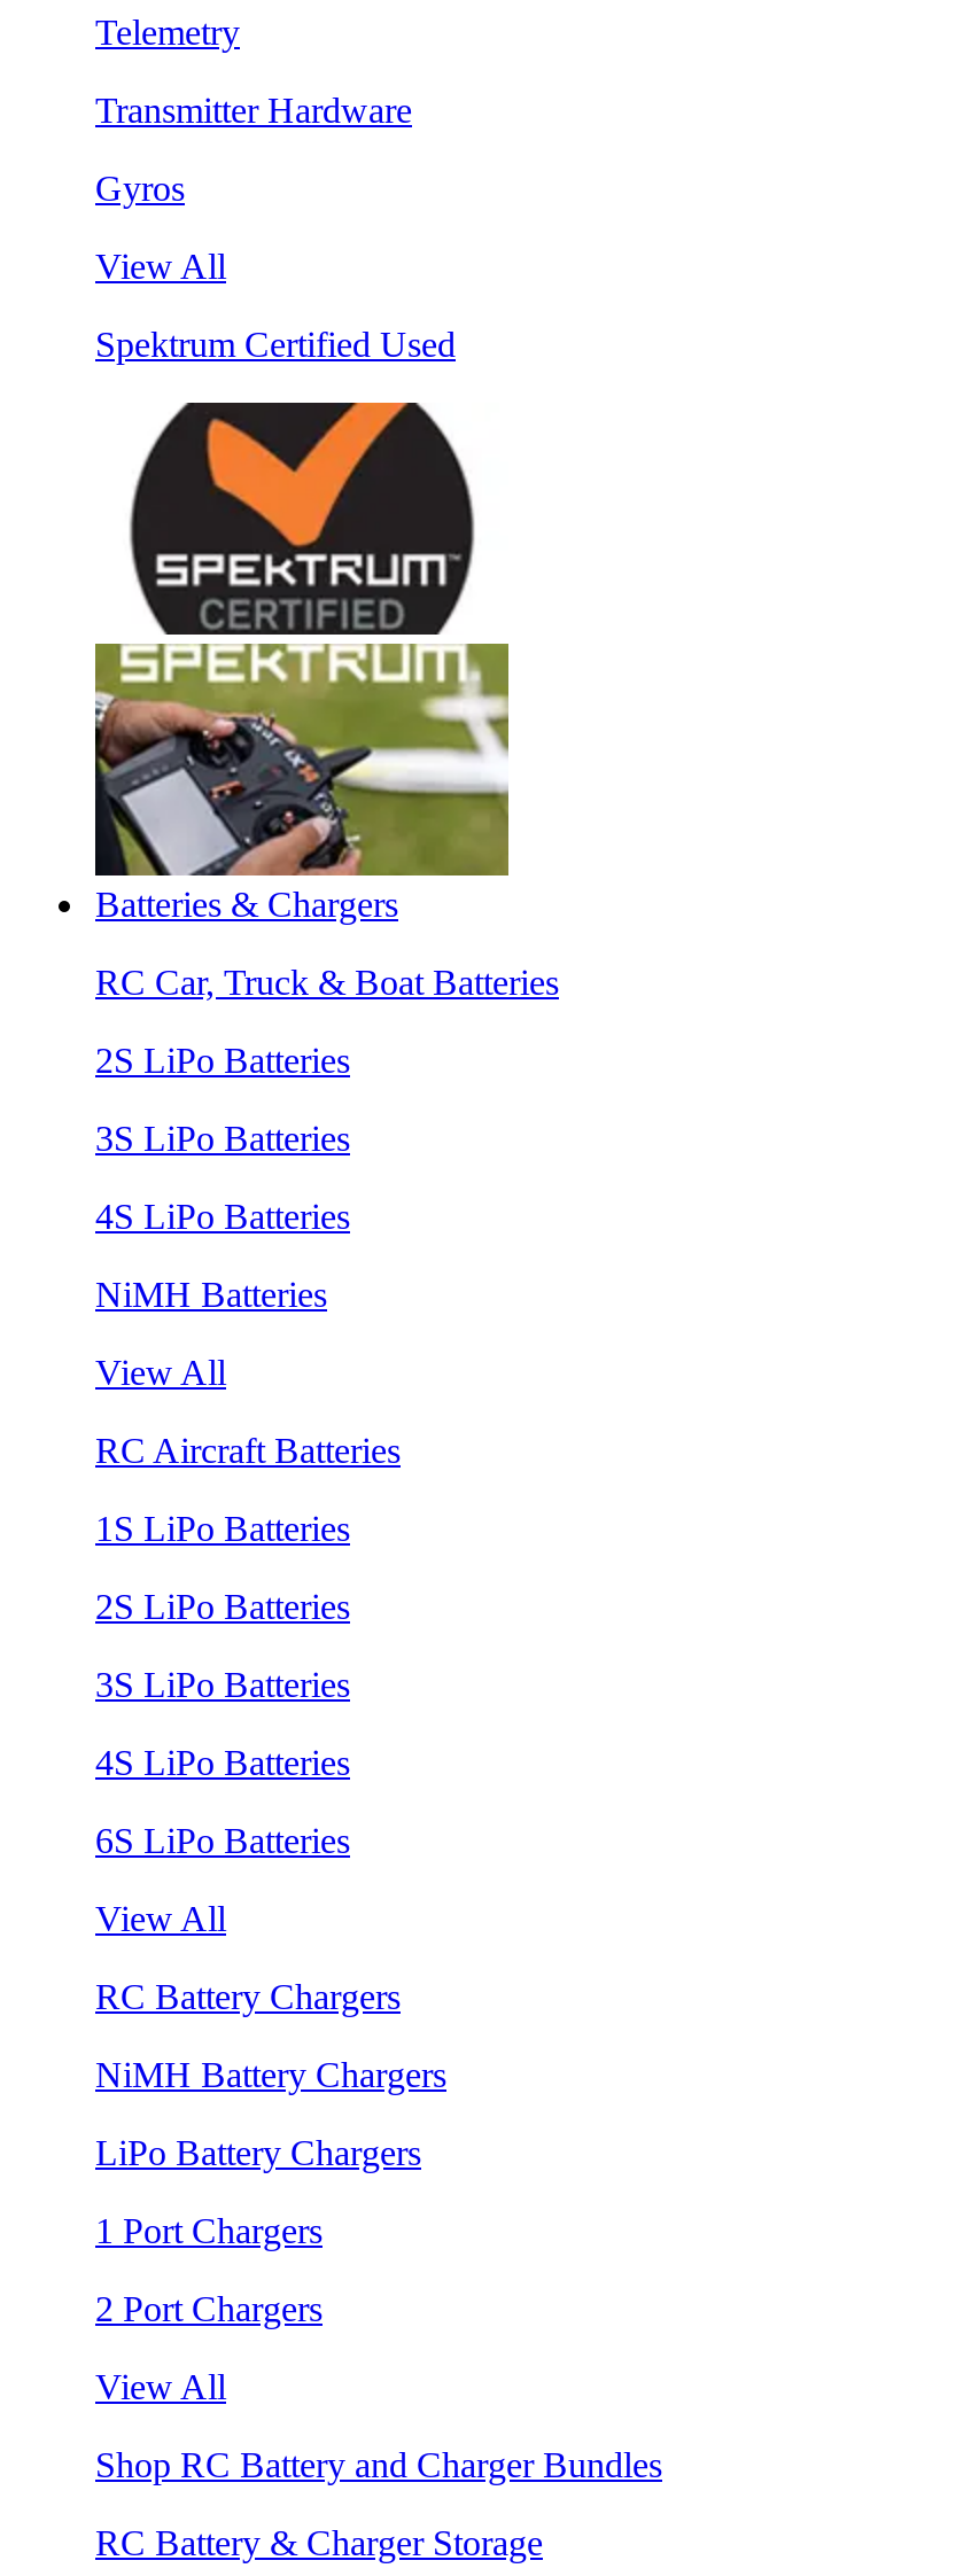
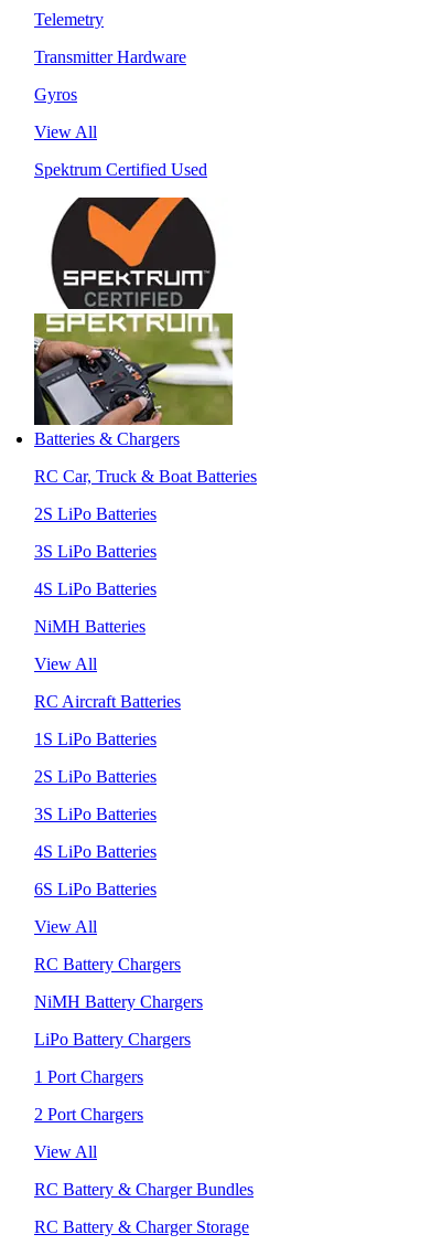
- Shop RC Battery and Charger Bundles
+ RC Battery & Charger Bundles
